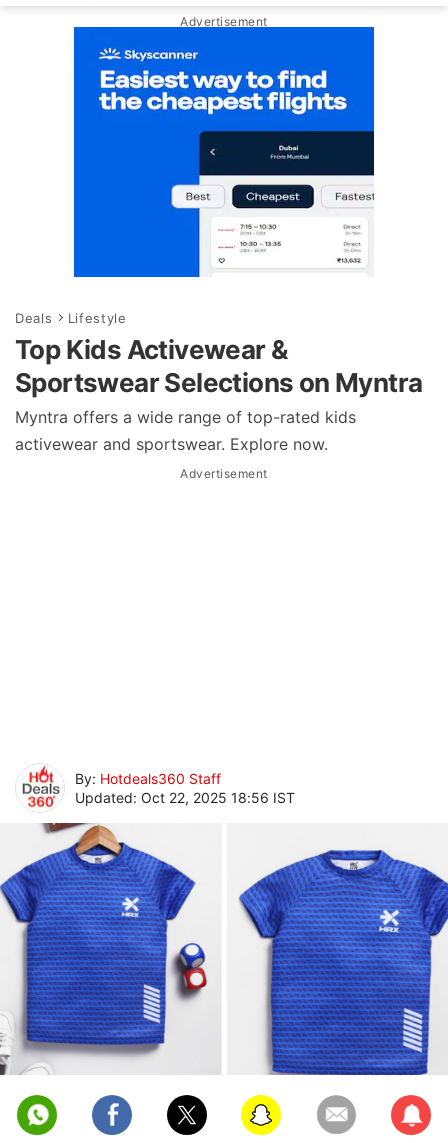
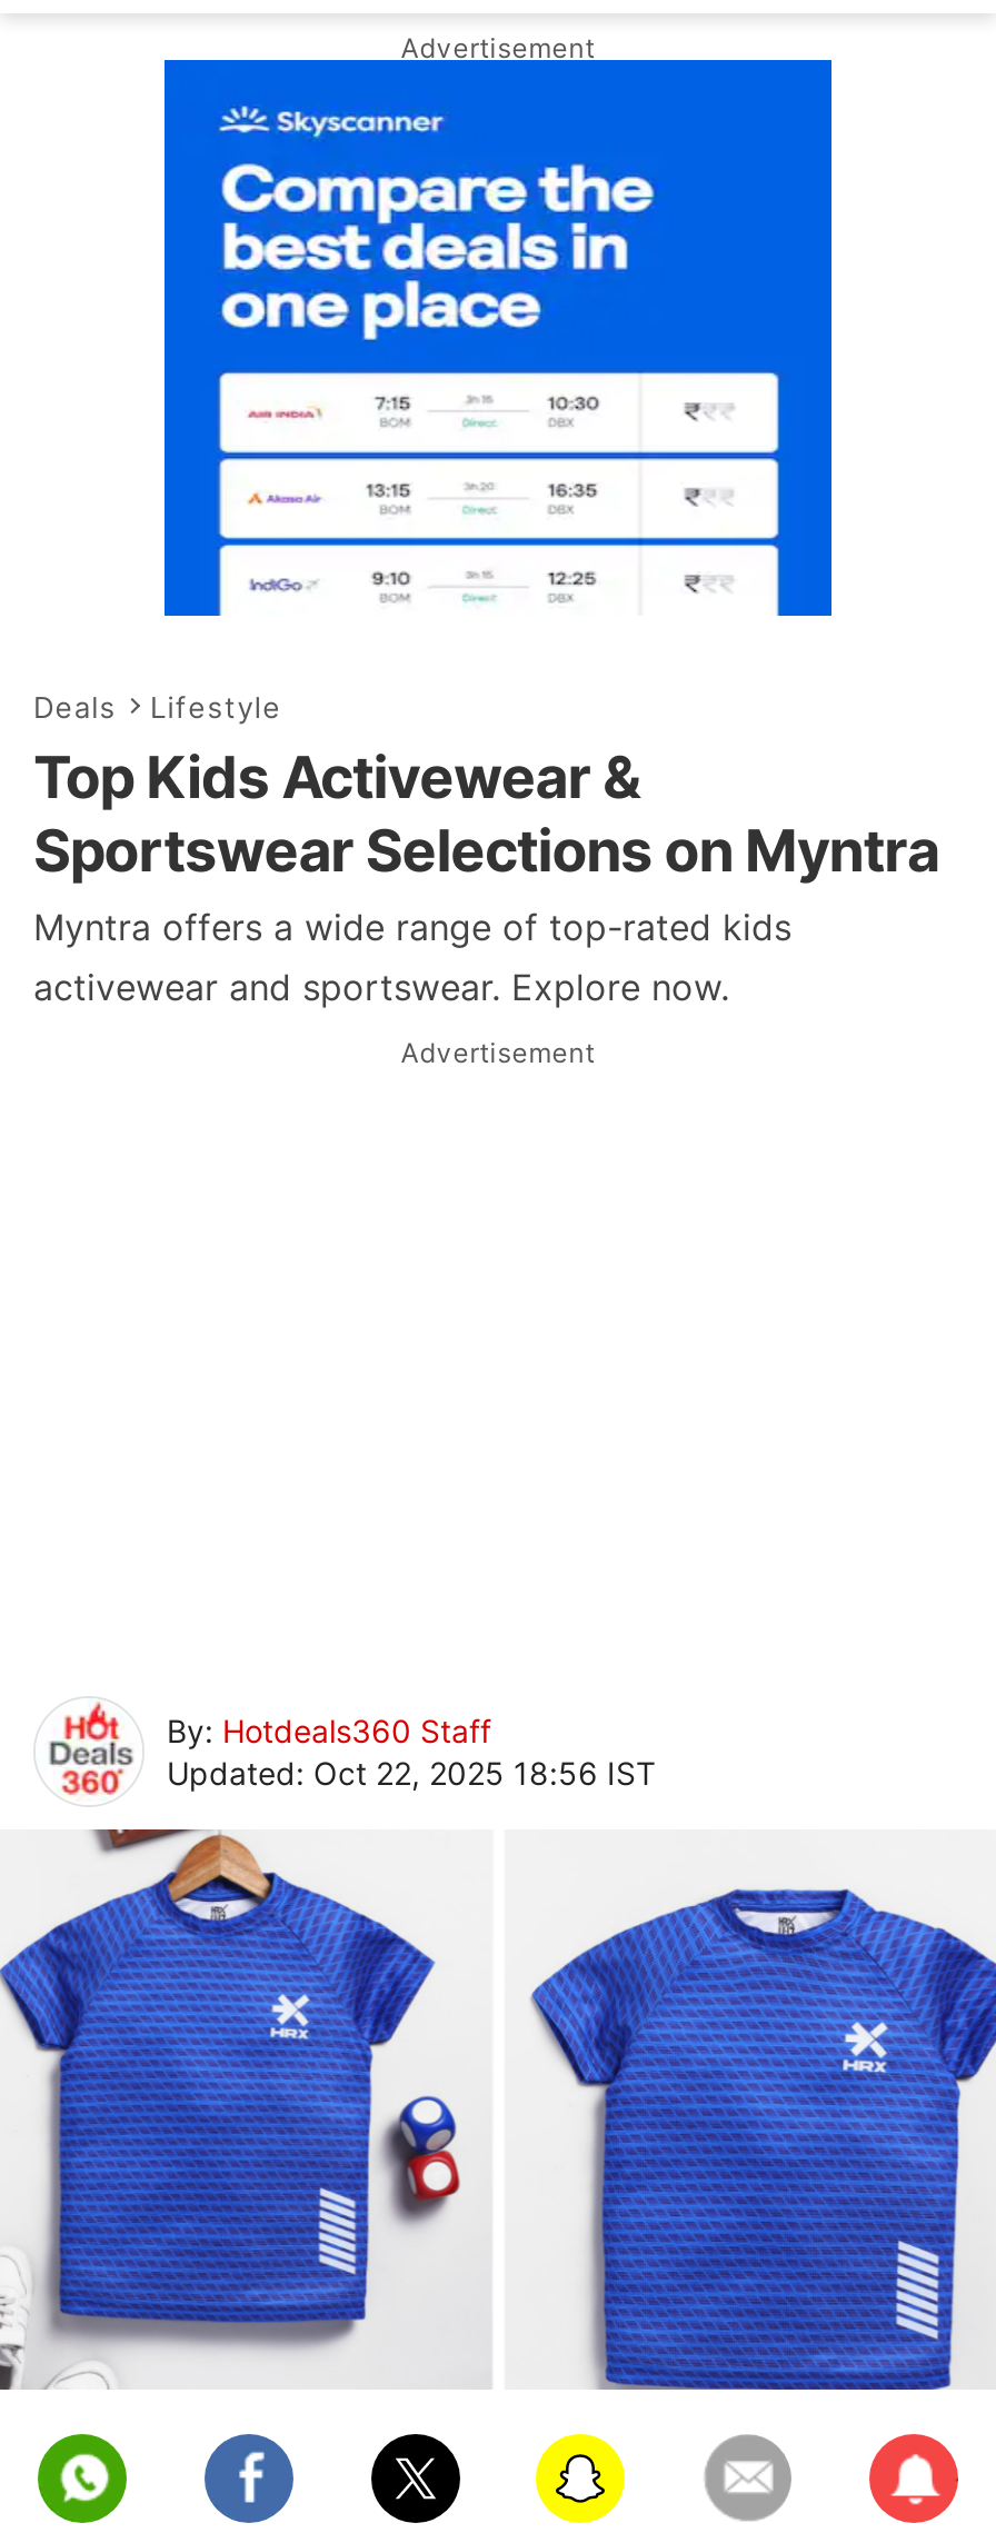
- [image]
+ [image]
